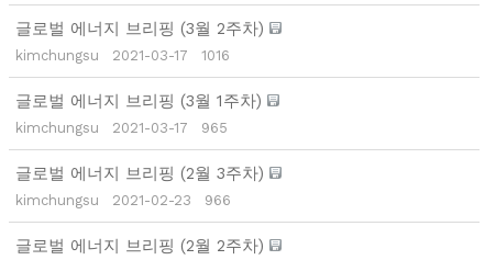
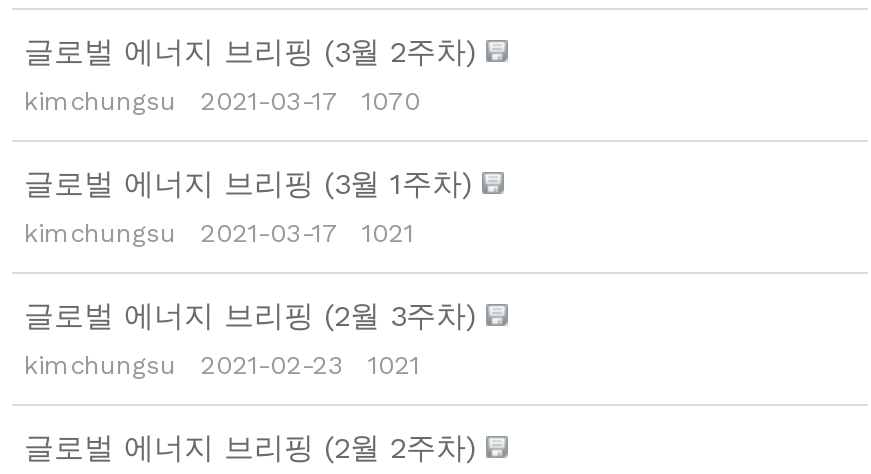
- kimchungsu 2021-03-17 1016
+ kimchungsu 2021-03-17 1070

- kimchungsu 2021-03-17 965
+ kimchungsu 2021-03-17 1021

- kimchungsu 2021-02-23 966
+ kimchungsu 2021-02-23 1021
